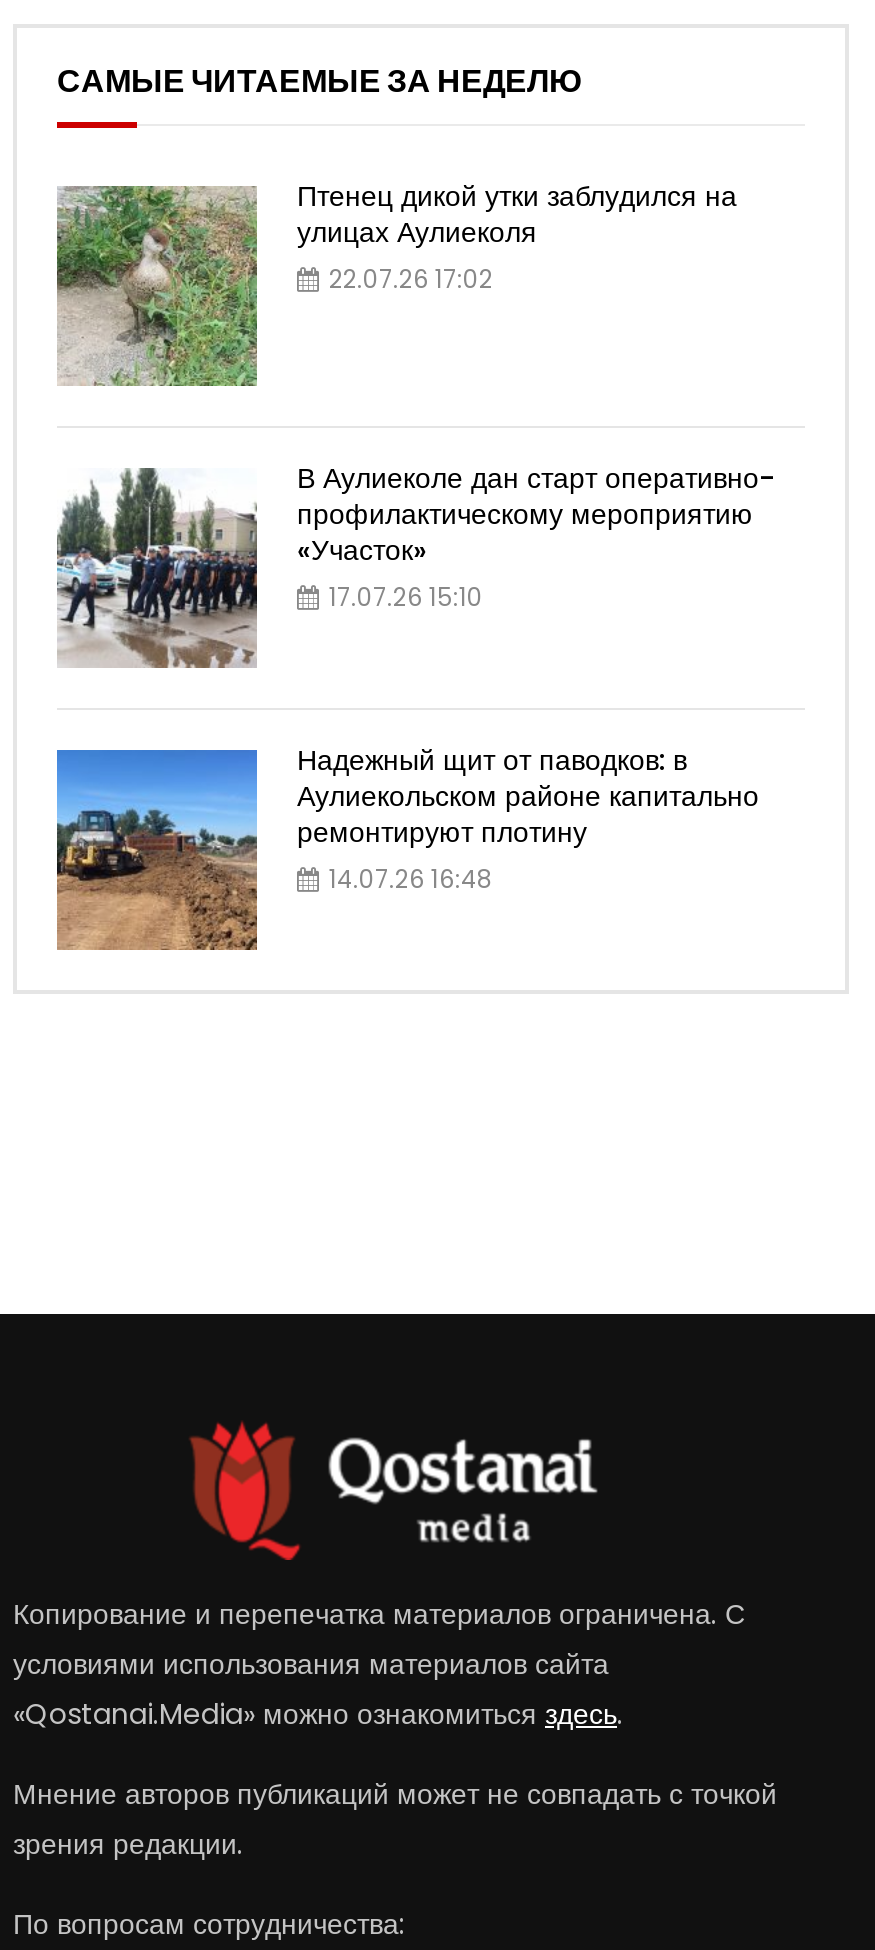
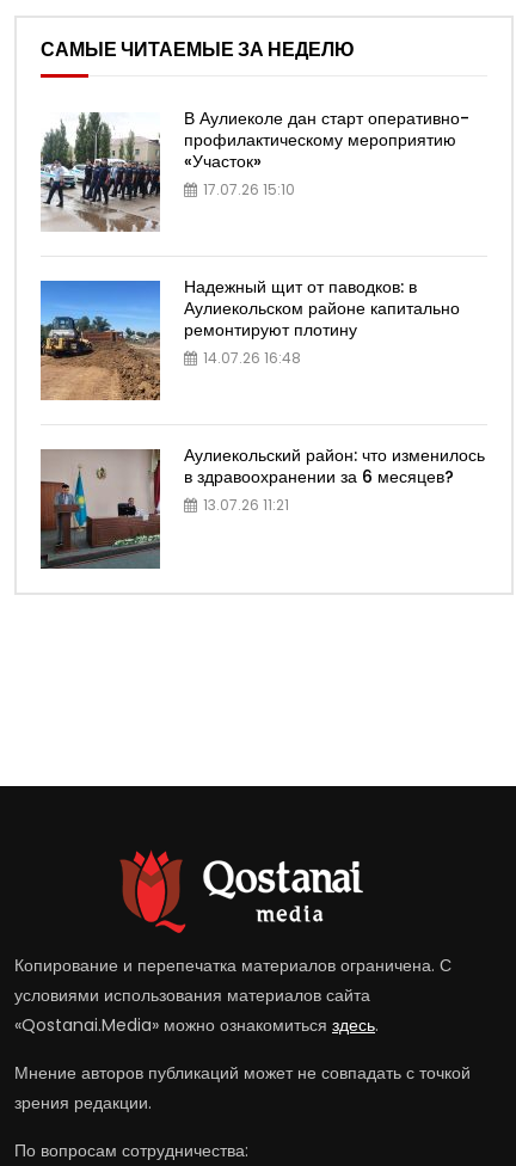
- [image]
- Птенец дикой утки заблудился на
- улицах Аулиеколя
- 22.07.26 17:02

moved up: [image] | В Аулиеколе дан старт оперативно- | профилактическому мероприятию | ... | ремонтируют плотину | 14.07.26 16:48

+ [image]
+ Аулиекольский район: что изменилось
+ в здравоохранении за 6 месяцев?
+ 13.07.26 11:21
